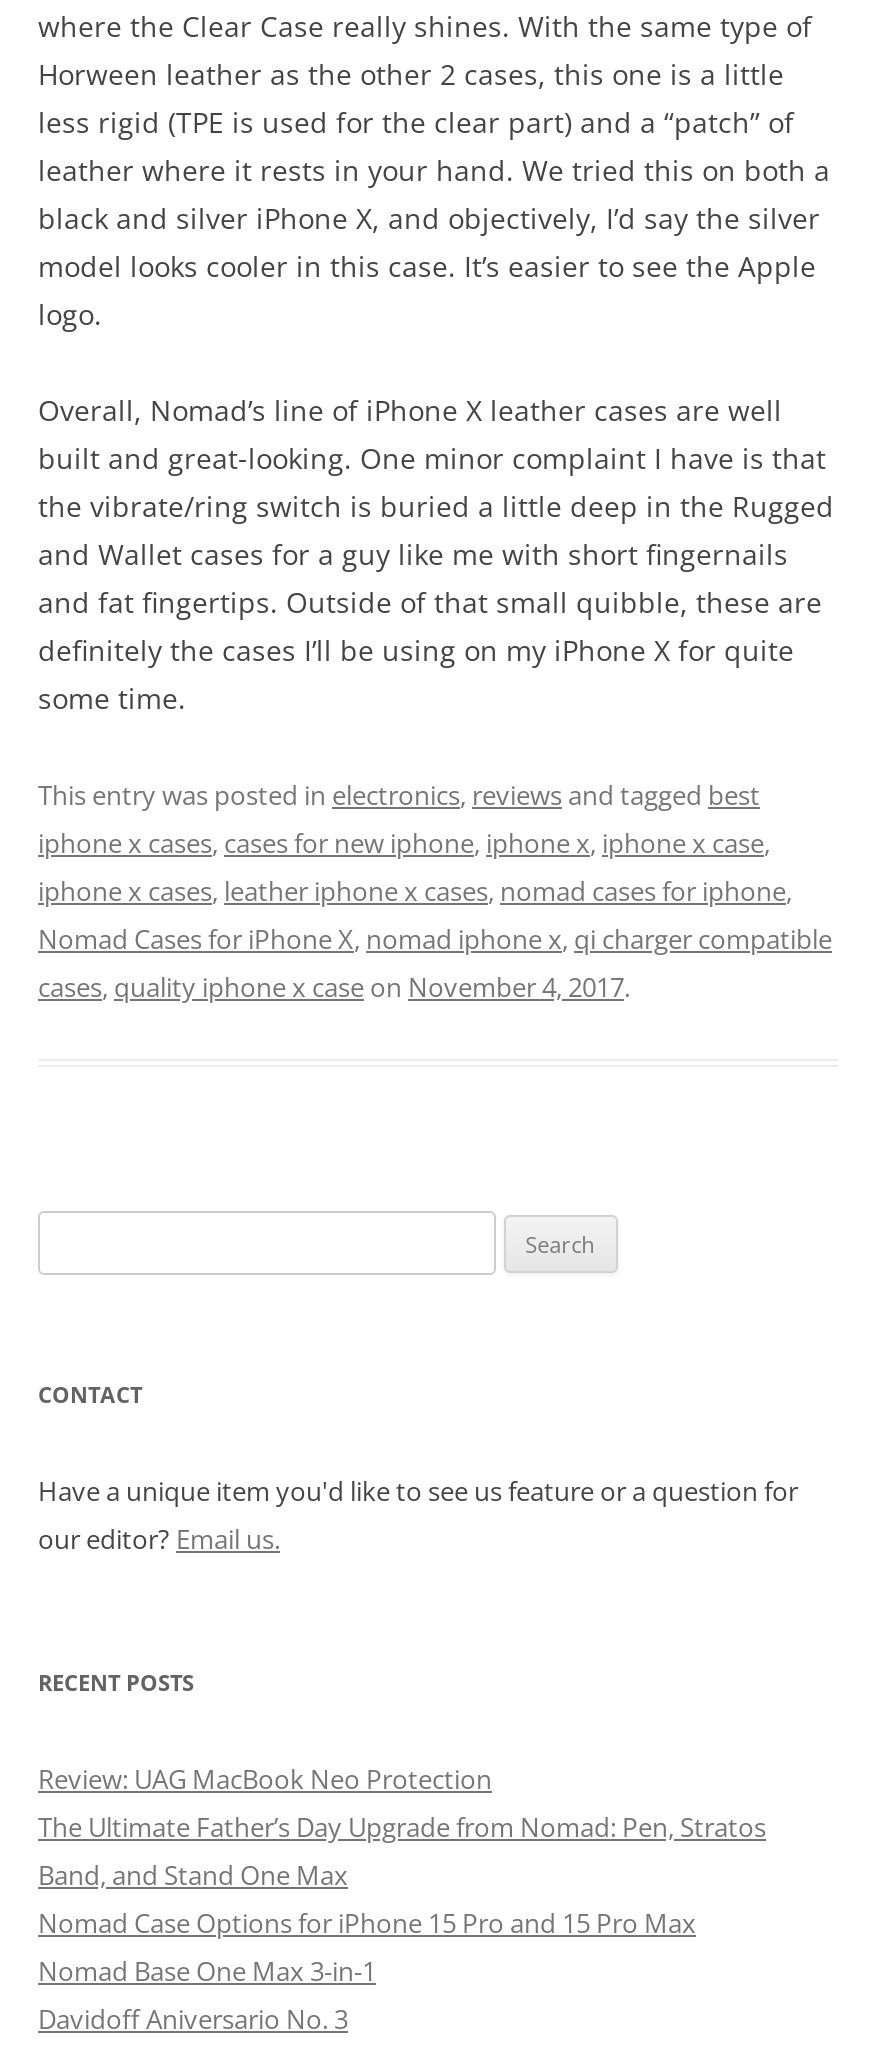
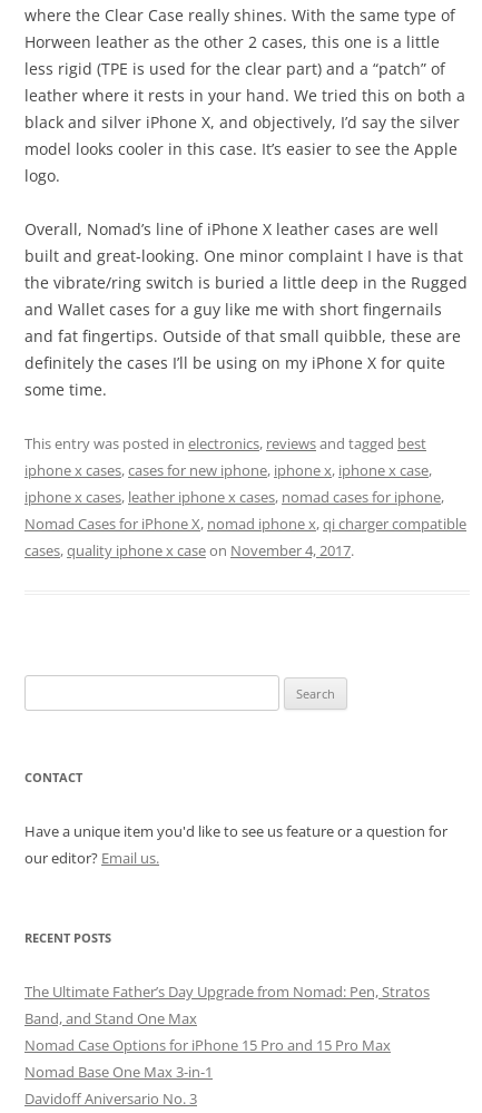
- Review: UAG MacBook Neo Protection
